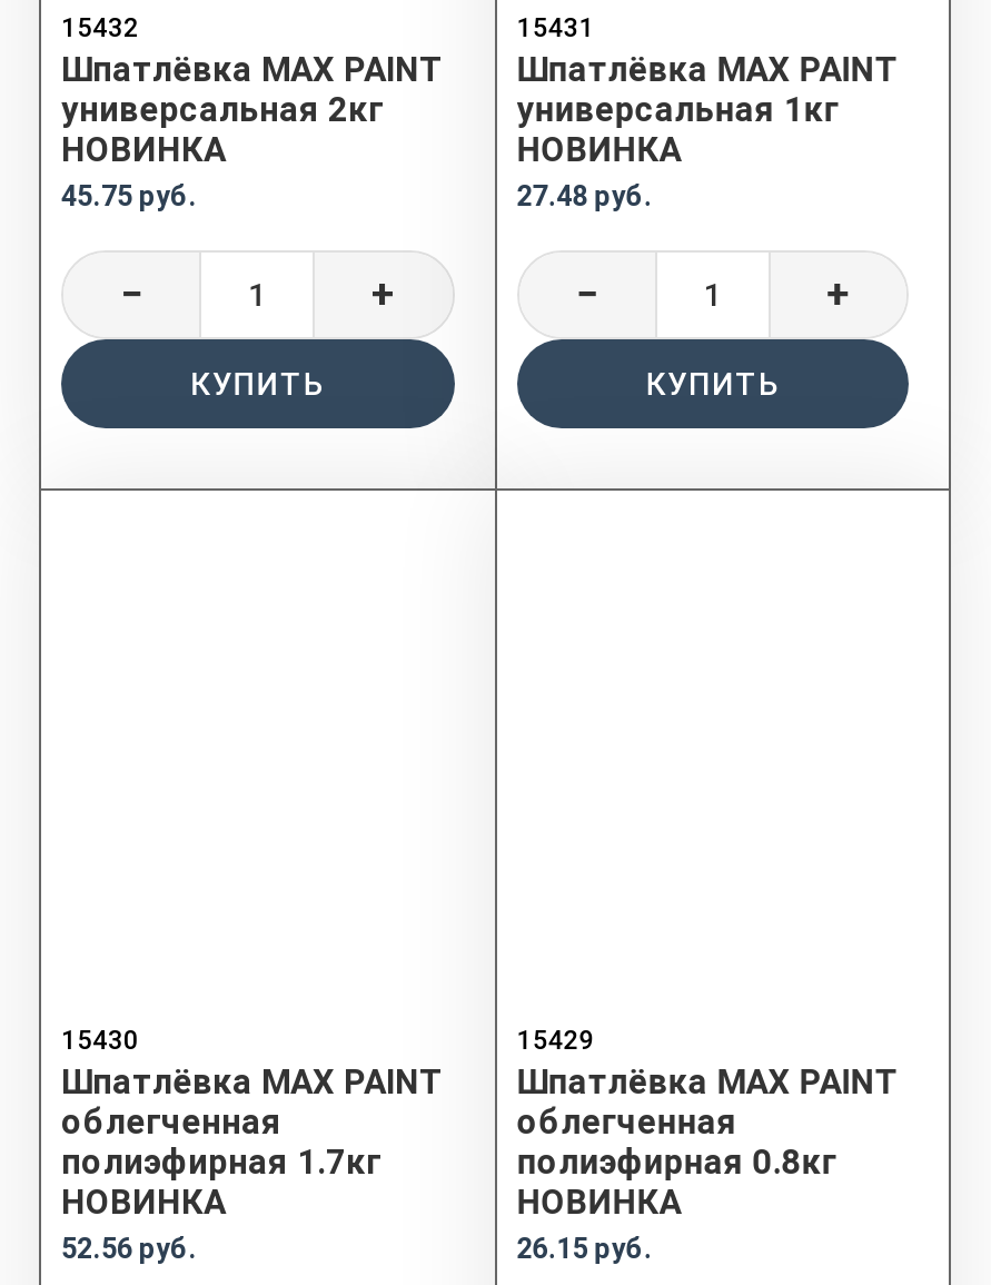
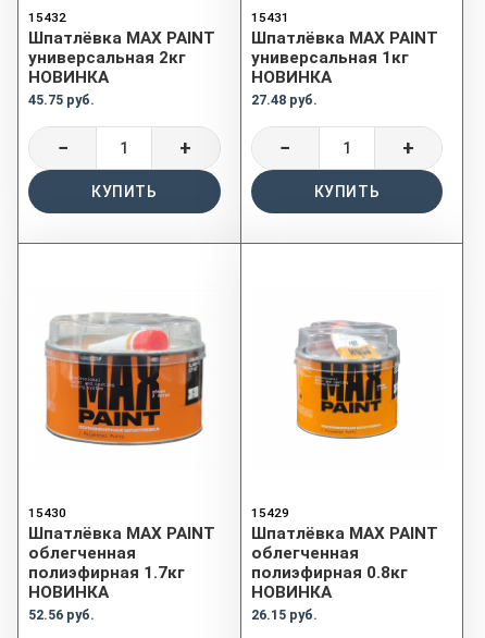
+ [image]

+ [image]
